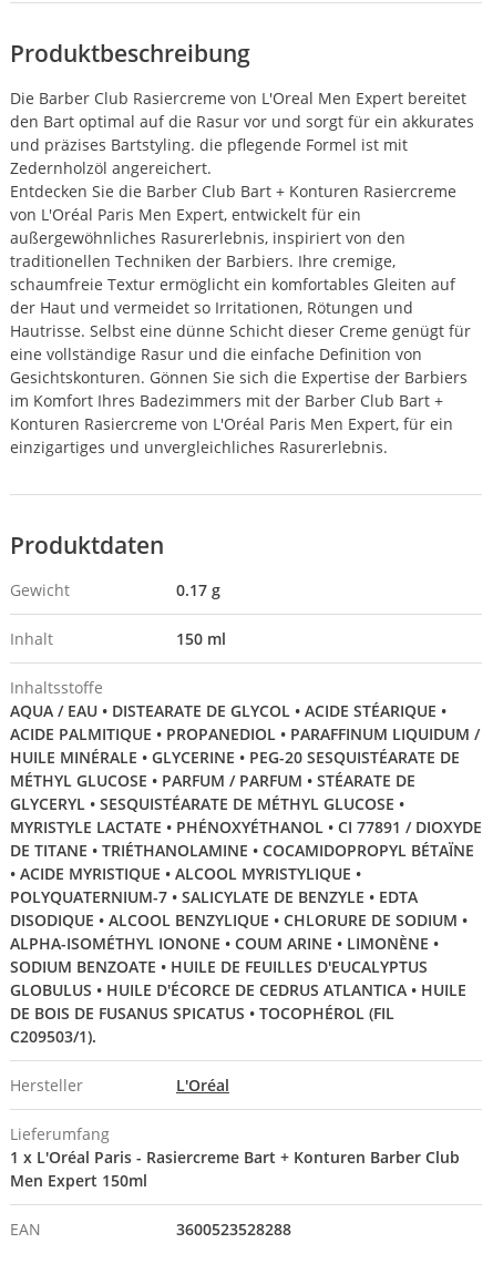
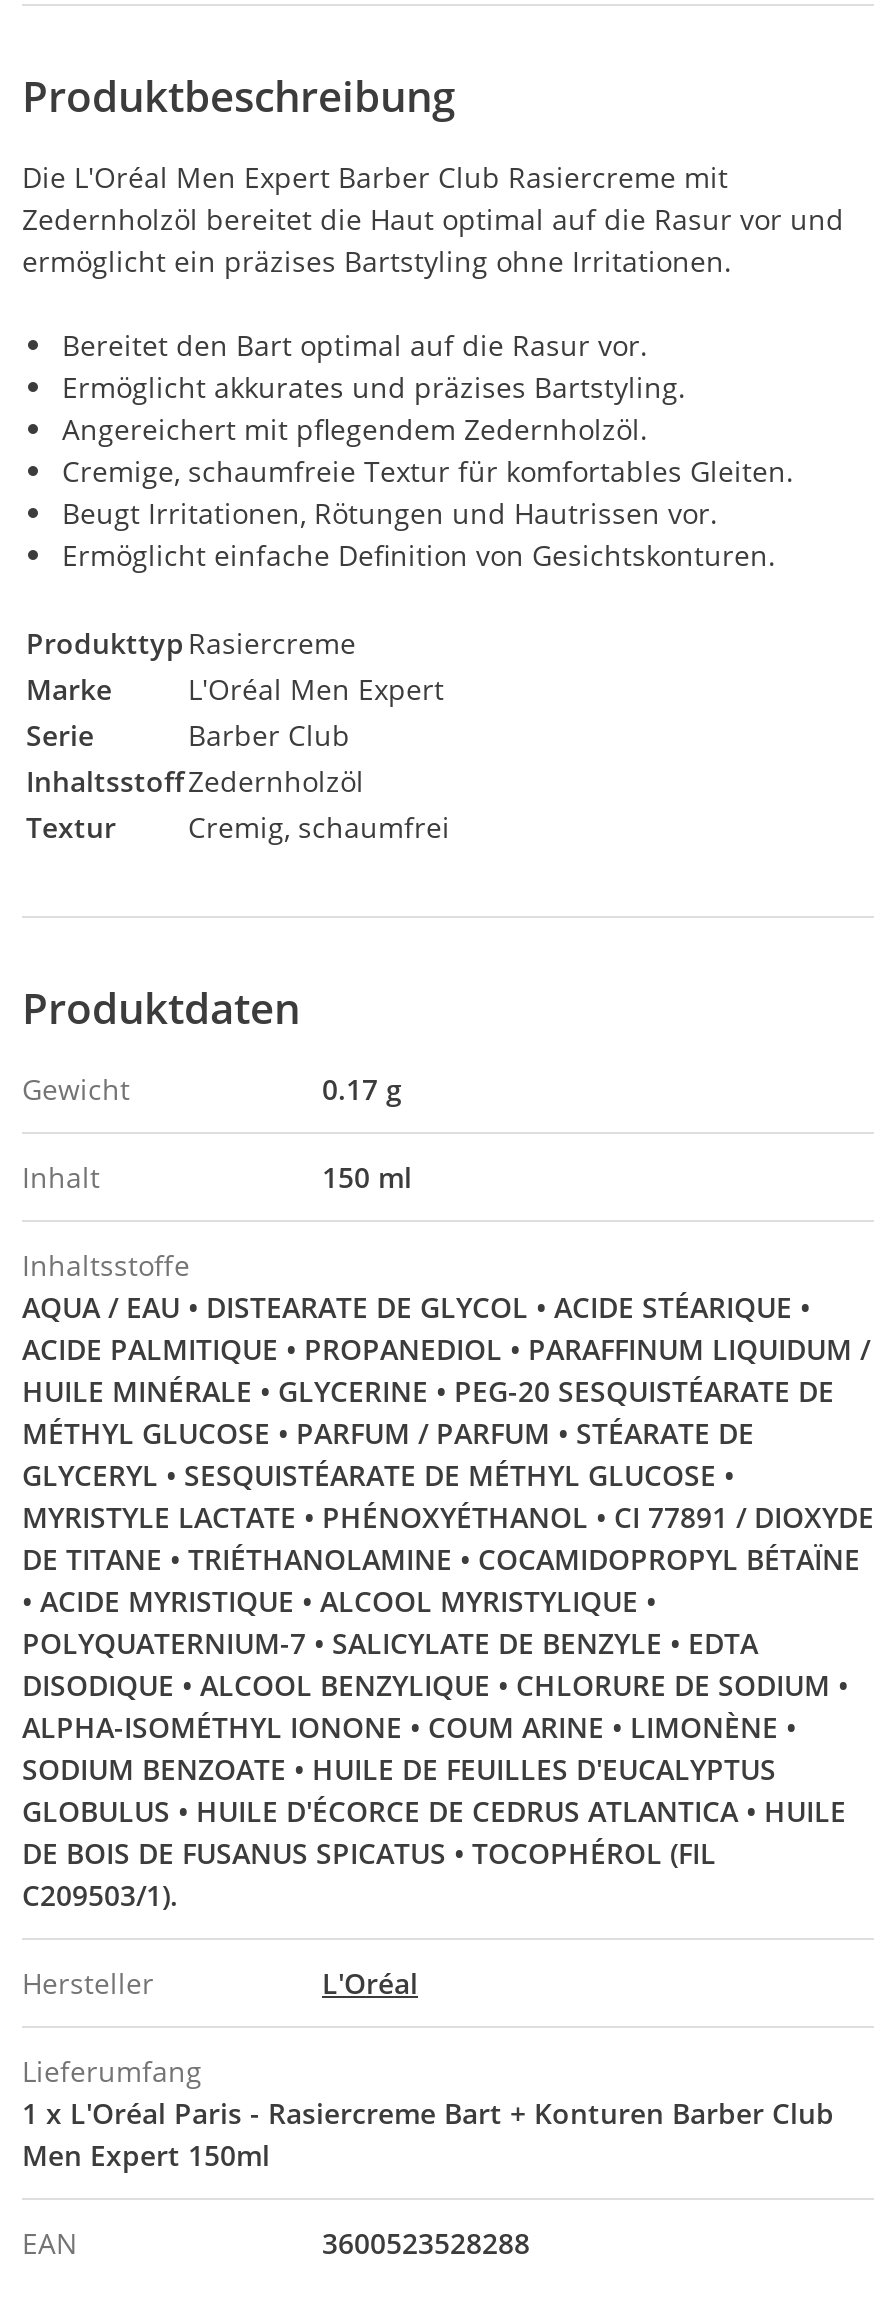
- Die Barber Club Rasiercreme von L'Oreal Men Expert bereitet
- den Bart optimal auf die Rasur vor und sorgt für ein akkurates
- und präzises Bartstyling. die pflegende Formel ist mit
- Zedernholzöl angereichert.
- Entdecken Sie die Barber Club Bart + Konturen Rasiercreme
- von L'Oréal Paris Men Expert, entwickelt für ein
- außergewöhnliches Rasurerlebnis, inspiriert von den
- traditionellen Techniken der Barbiers. Ihre cremige,
- schaumfreie Textur ermöglicht ein komfortables Gleiten auf
- der Haut und vermeidet so Irritationen, Rötungen und
- Hautrisse. Selbst eine dünne Schicht dieser Creme genügt für
- eine vollständige Rasur und die einfache Definition von
- Gesichtskonturen. Gönnen Sie sich die Expertise der Barbiers
- im Komfort Ihres Badezimmers mit der Barber Club Bart +
- Konturen Rasiercreme von L'Oréal Paris Men Expert, für ein
- einzigartiges und unvergleichliches Rasurerlebnis.
+ Die L'Oréal Men Expert Barber Club Rasiercreme mit
+ Zedernholzöl bereitet die Haut optimal auf die Rasur vor und
+ ermöglicht ein präzises Bartstyling ohne Irritationen.
+ Bereitet den Bart optimal auf die Rasur vor.
+ Ermöglicht akkurates und präzises Bartstyling.
+ Angereichert mit pflegendem Zedernholzöl.
+ Cremige, schaumfreie Textur für komfortables Gleiten.
+ Beugt Irritationen, Rötungen und Hautrissen vor.
+ Ermöglicht einfache Definition von Gesichtskonturen.
+ Produkttyp Rasiercreme
+ Marke
+ L'Oréal Men Expert
+ Serie
+ Barber Club
+ Inhaltsstoff Zedernholzöl
+ Textur
+ Cremig, schaumfrei
